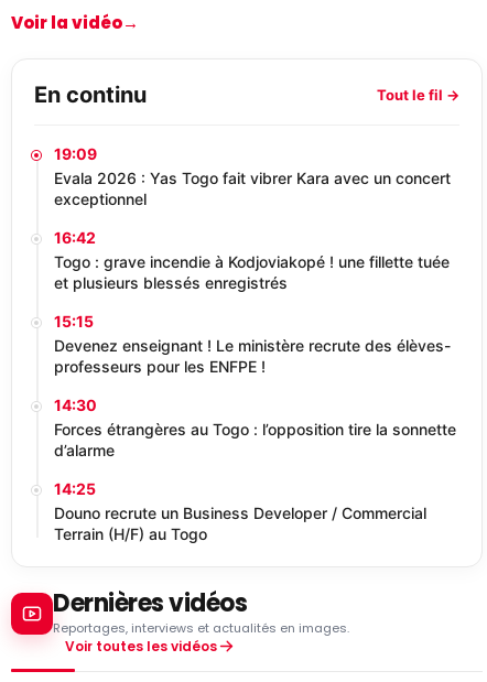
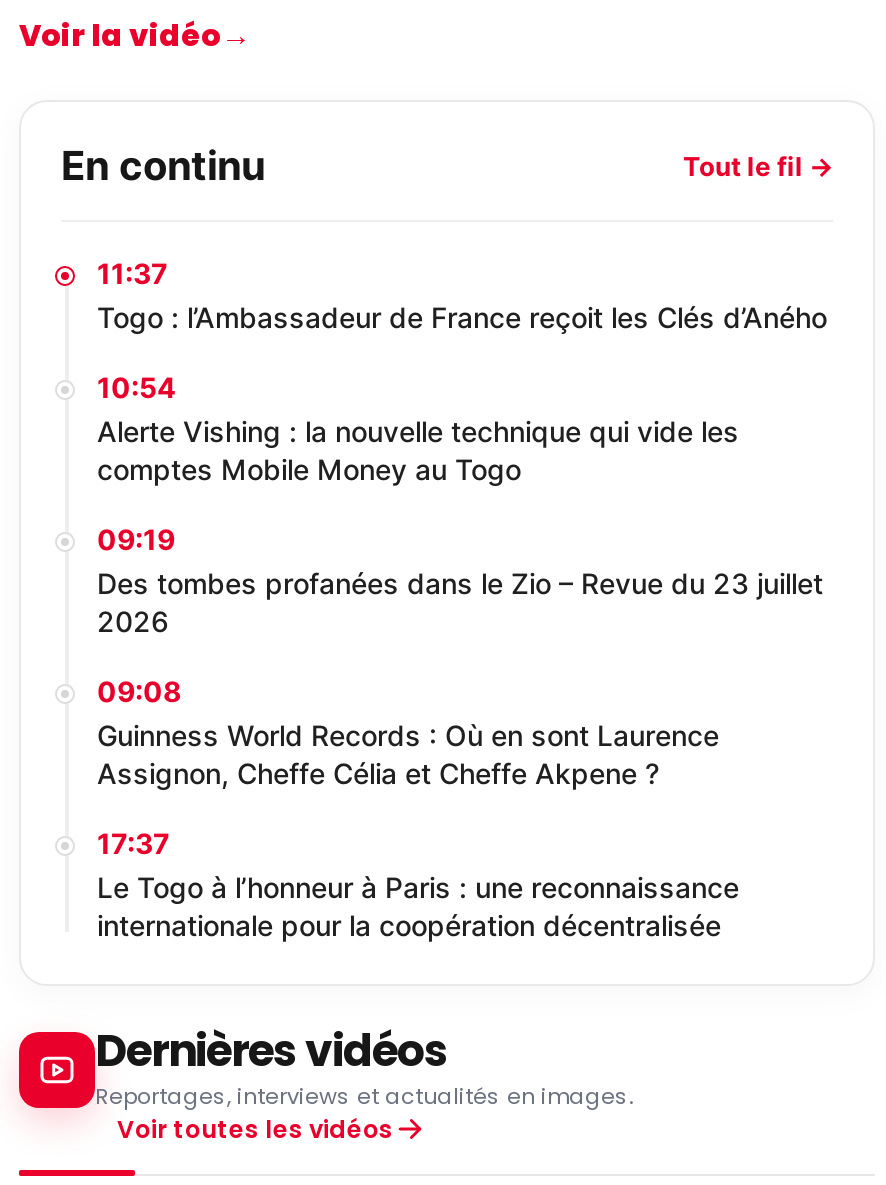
- 19:09
- Evala 2026 : Yas Togo fait vibrer Kara avec un concert
- exceptionnel
+ 11:37
+ Togo : l’Ambassadeur de France reçoit les Clés d’Aného

- 16:42
- Togo : grave incendie à Kodjoviakopé ! une fillette tuée
- et plusieurs blessés enregistrés
+ 10:54
+ Alerte Vishing : la nouvelle technique qui vide les
+ comptes Mobile Money au Togo

- 15:15
- Devenez enseignant ! Le ministère recrute des élèves-
- professeurs pour les ENFPE !
+ 09:19
+ Des tombes profanées dans le Zio – Revue du 23 juillet
+ 2026

- 14:30
- Forces étrangères au Togo : l’opposition tire la sonnette
- d’alarme
+ 09:08
+ Guinness World Records : Où en sont Laurence
+ Assignon, Cheffe Célia et Cheffe Akpene ?

- 14:25
- Douno recrute un Business Developer / Commercial
- Terrain (H/F) au Togo
+ 17:37
+ Le Togo à l’honneur à Paris : une reconnaissance
+ internationale pour la coopération décentralisée
